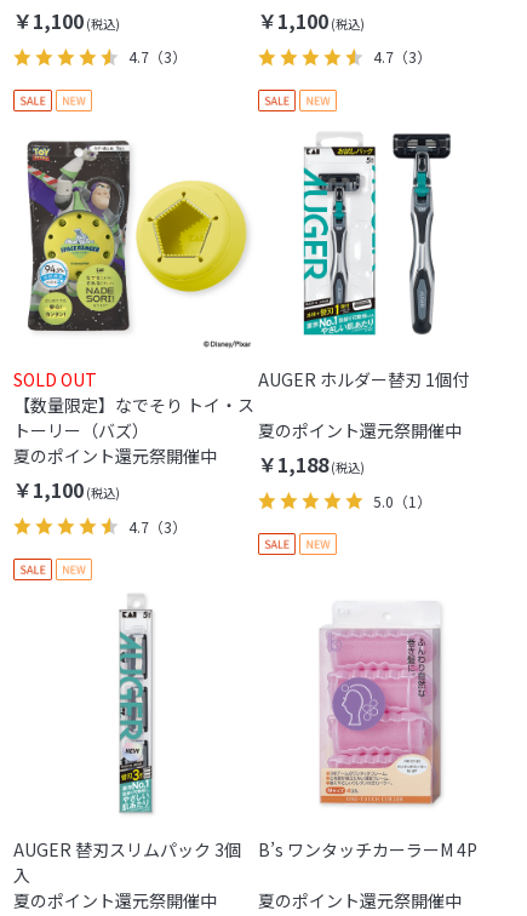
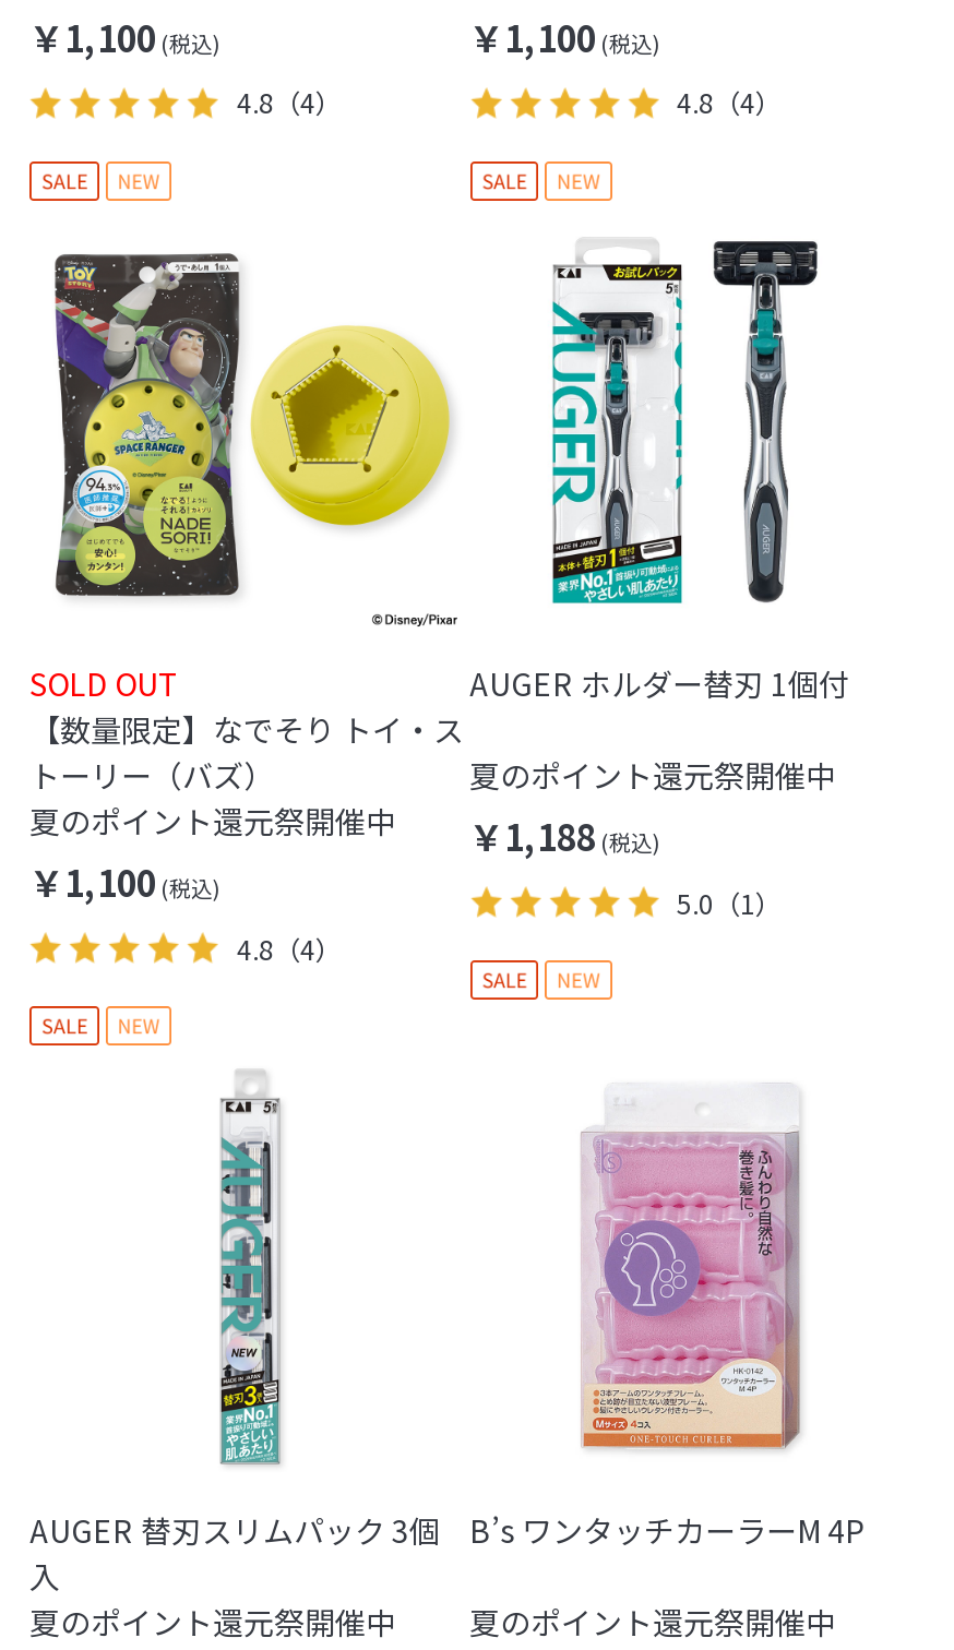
- 4.7（3）
+ 4.8（4）

- 4.7（3）
+ 4.8（4）

- 4.7（3）
+ 4.8（4）
